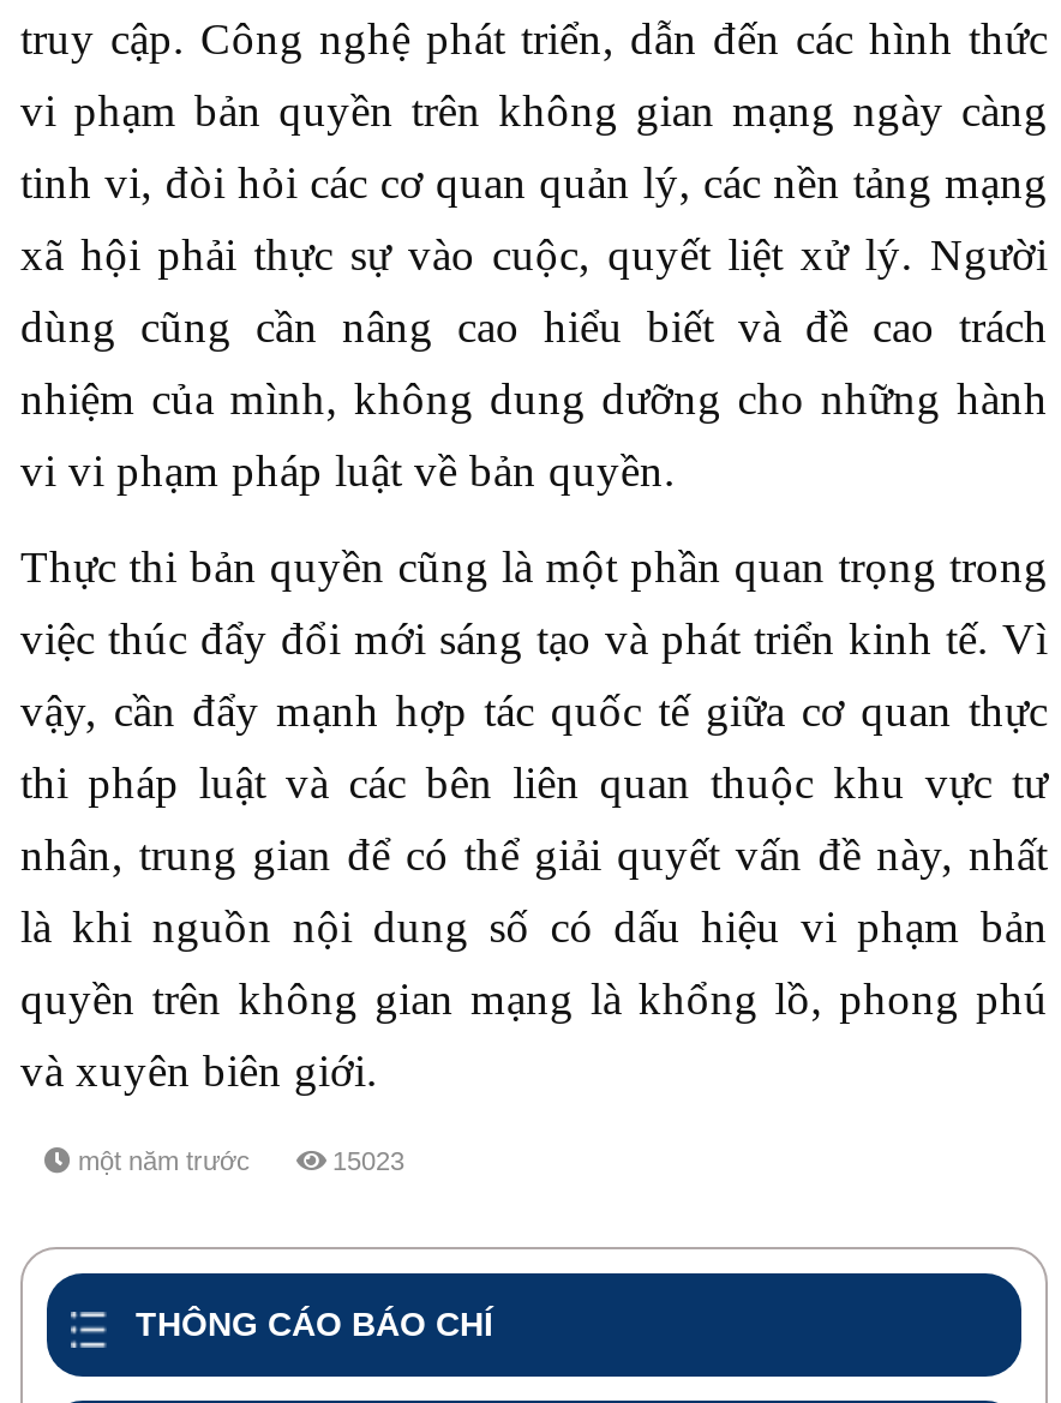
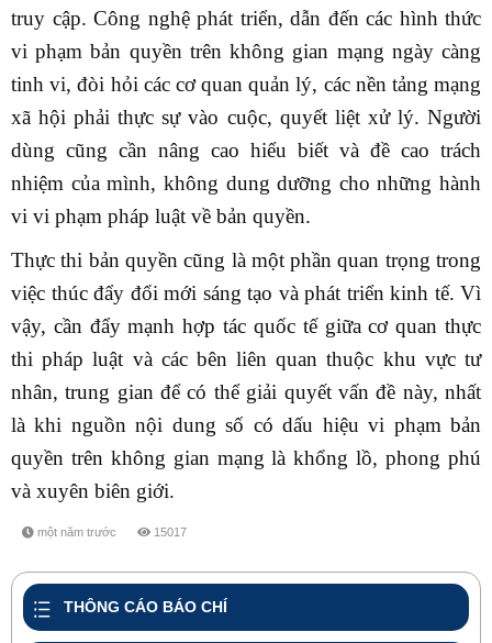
- 15023
+ 15017
